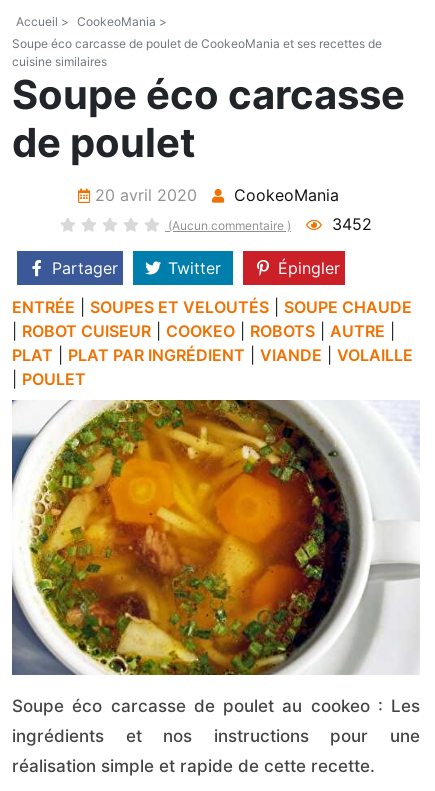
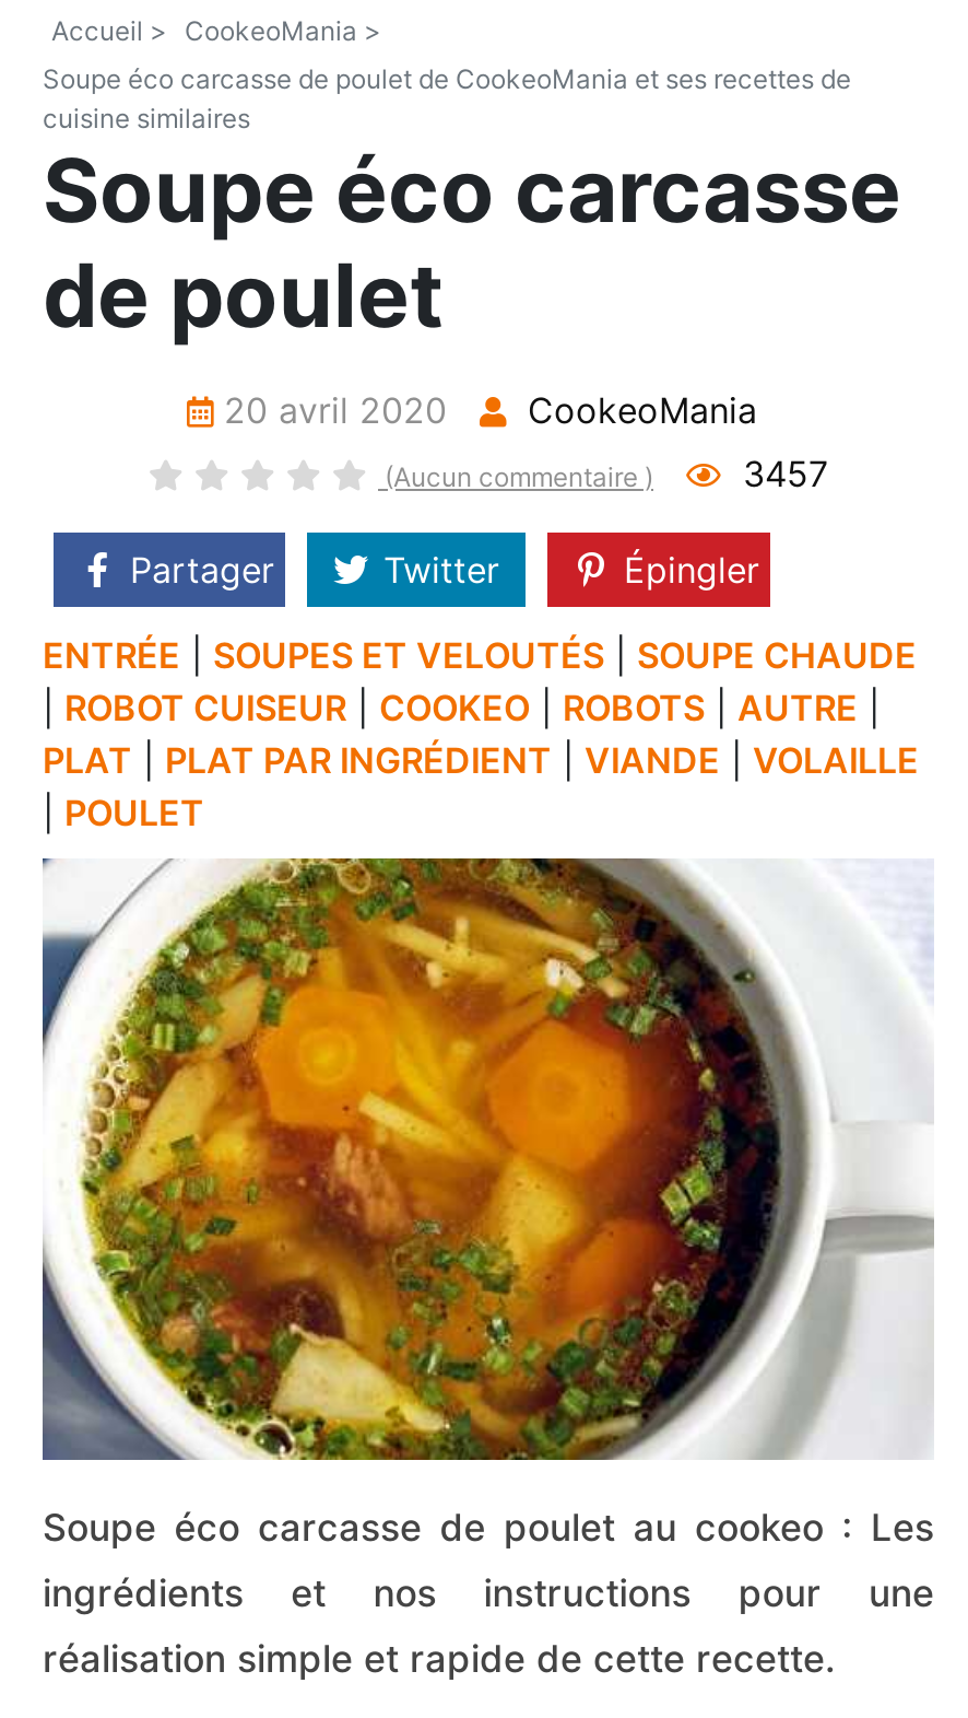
- 3452
+ 3457
